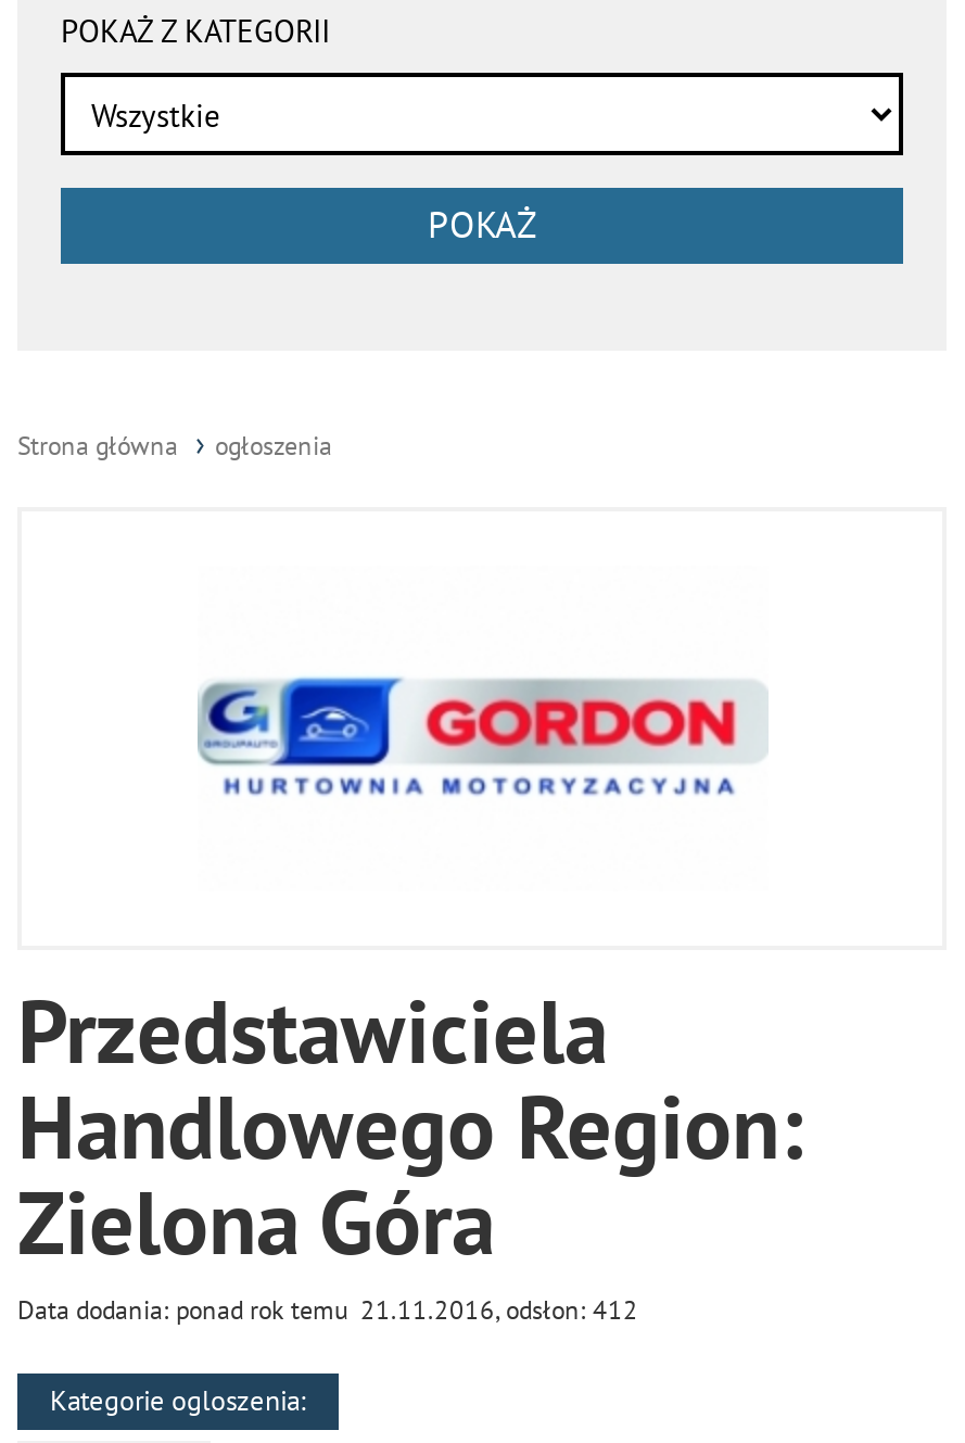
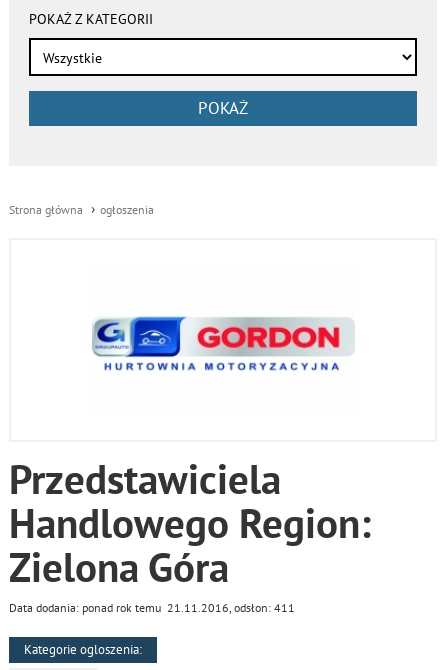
- Data dodania: ponad rok temu 21.11.2016, odsłon: 412
+ Data dodania: ponad rok temu 21.11.2016, odsłon: 411
